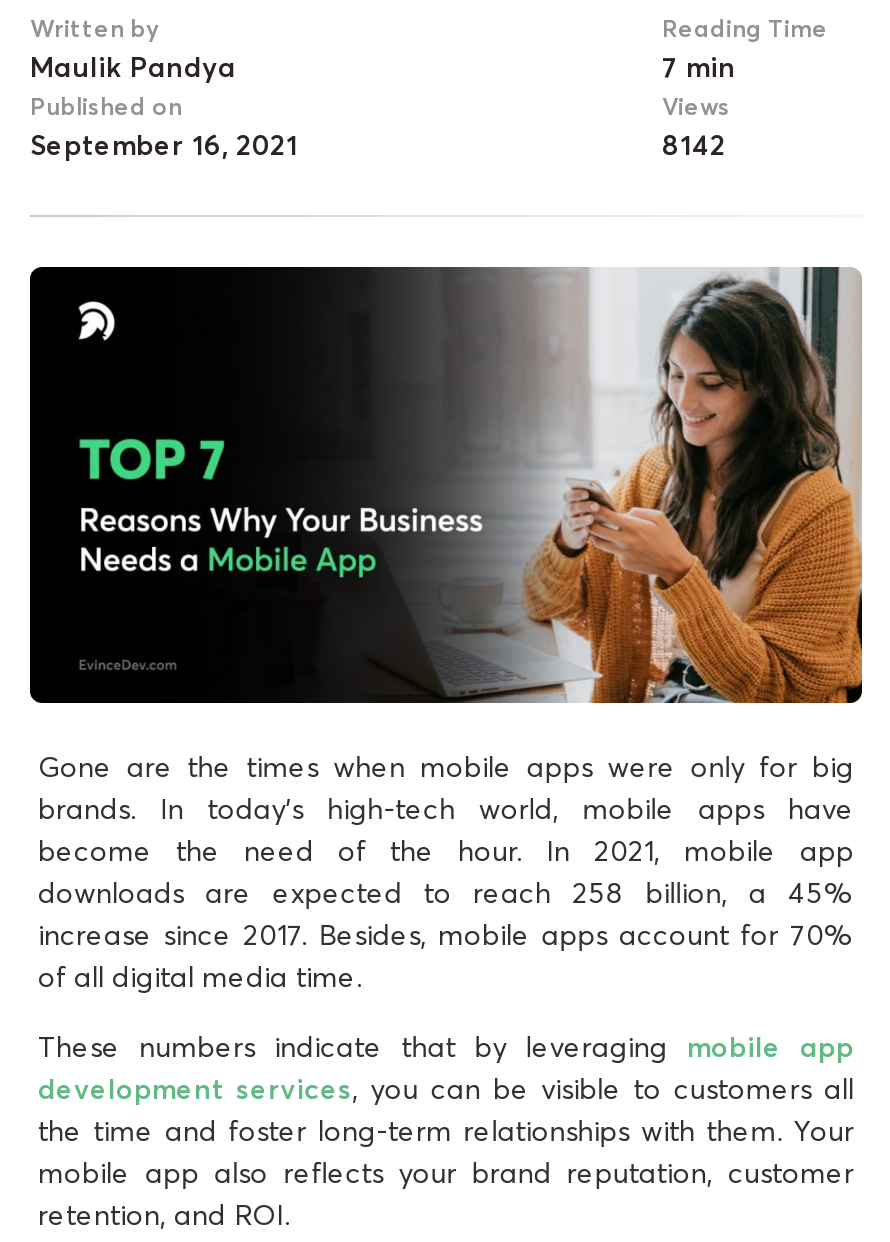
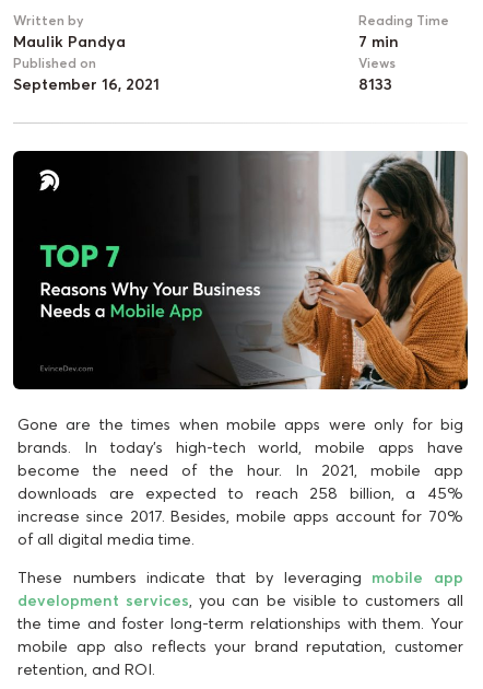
- 8142
+ 8133
